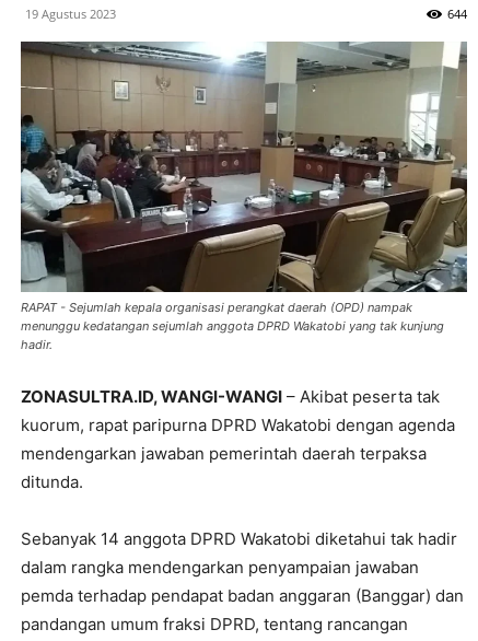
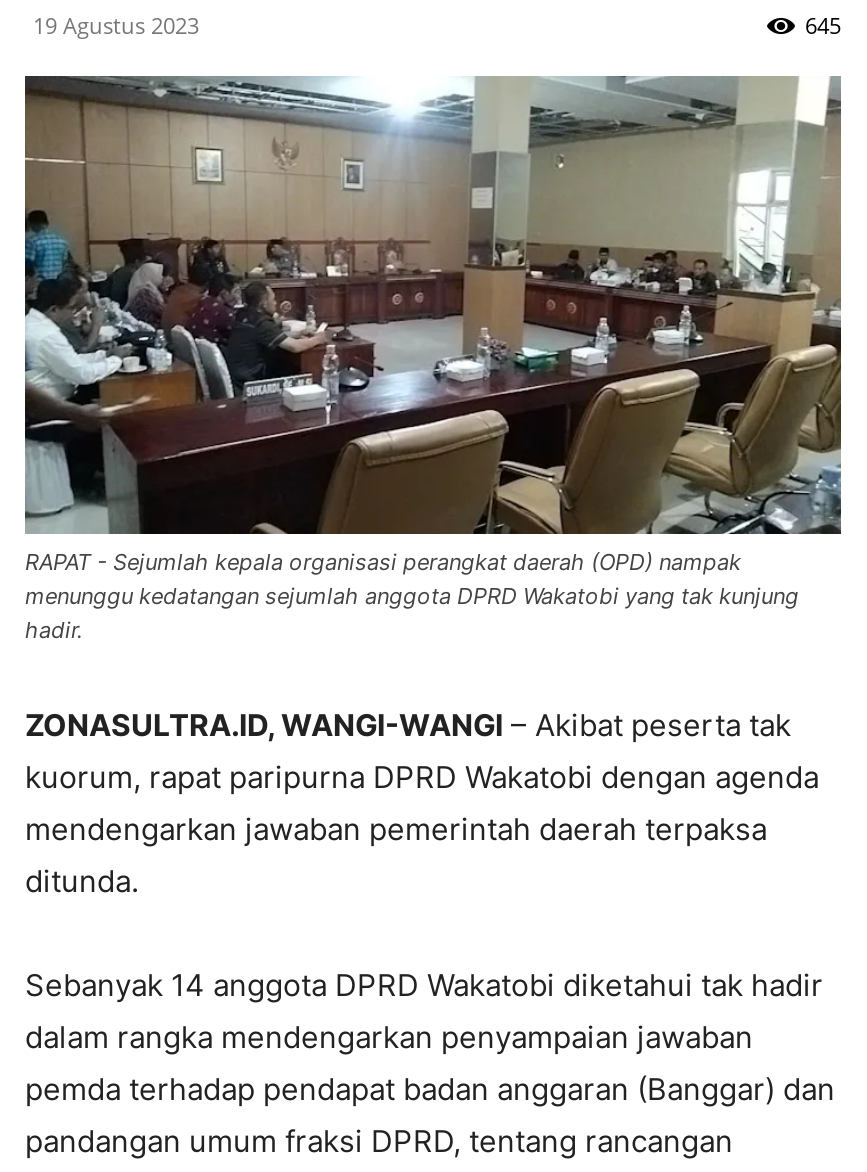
- 644
+ 645
